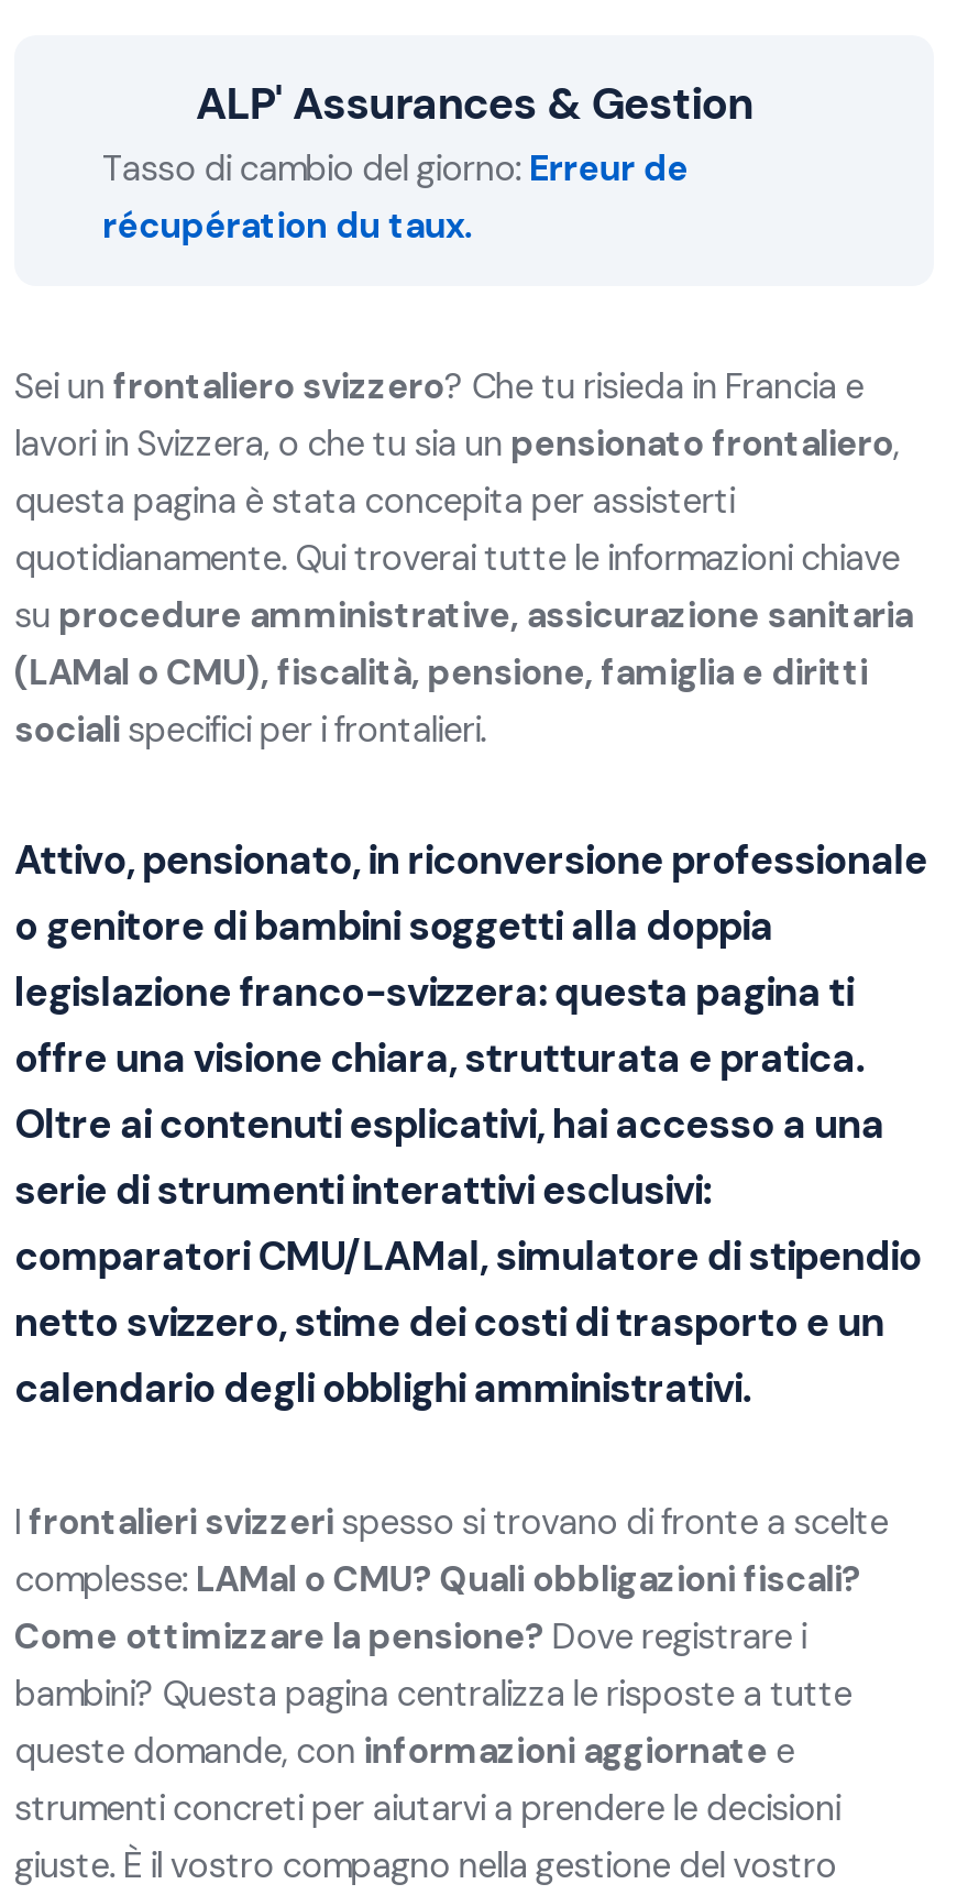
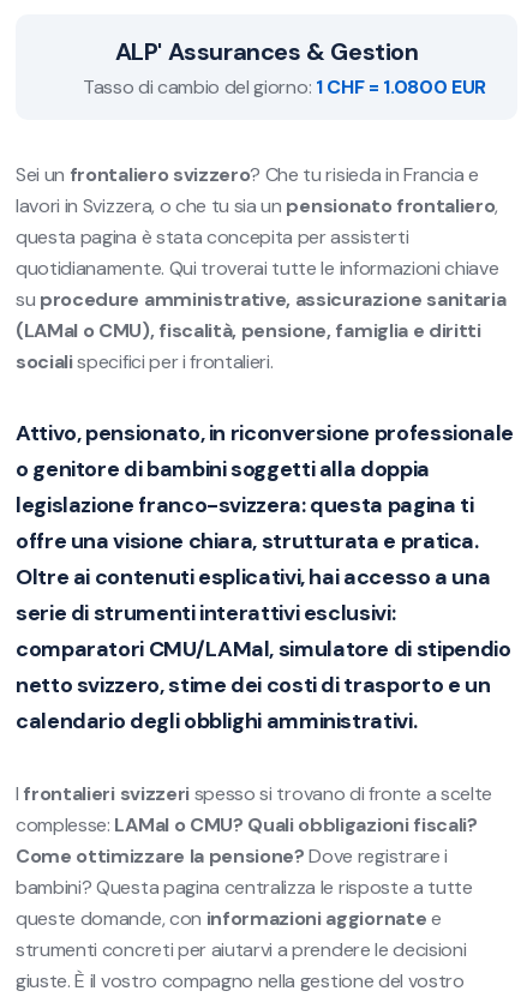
- Tasso di cambio del giorno: Erreur de
- récupération du taux.
+ Tasso di cambio del giorno: 1 CHF = 1.0800 EUR
